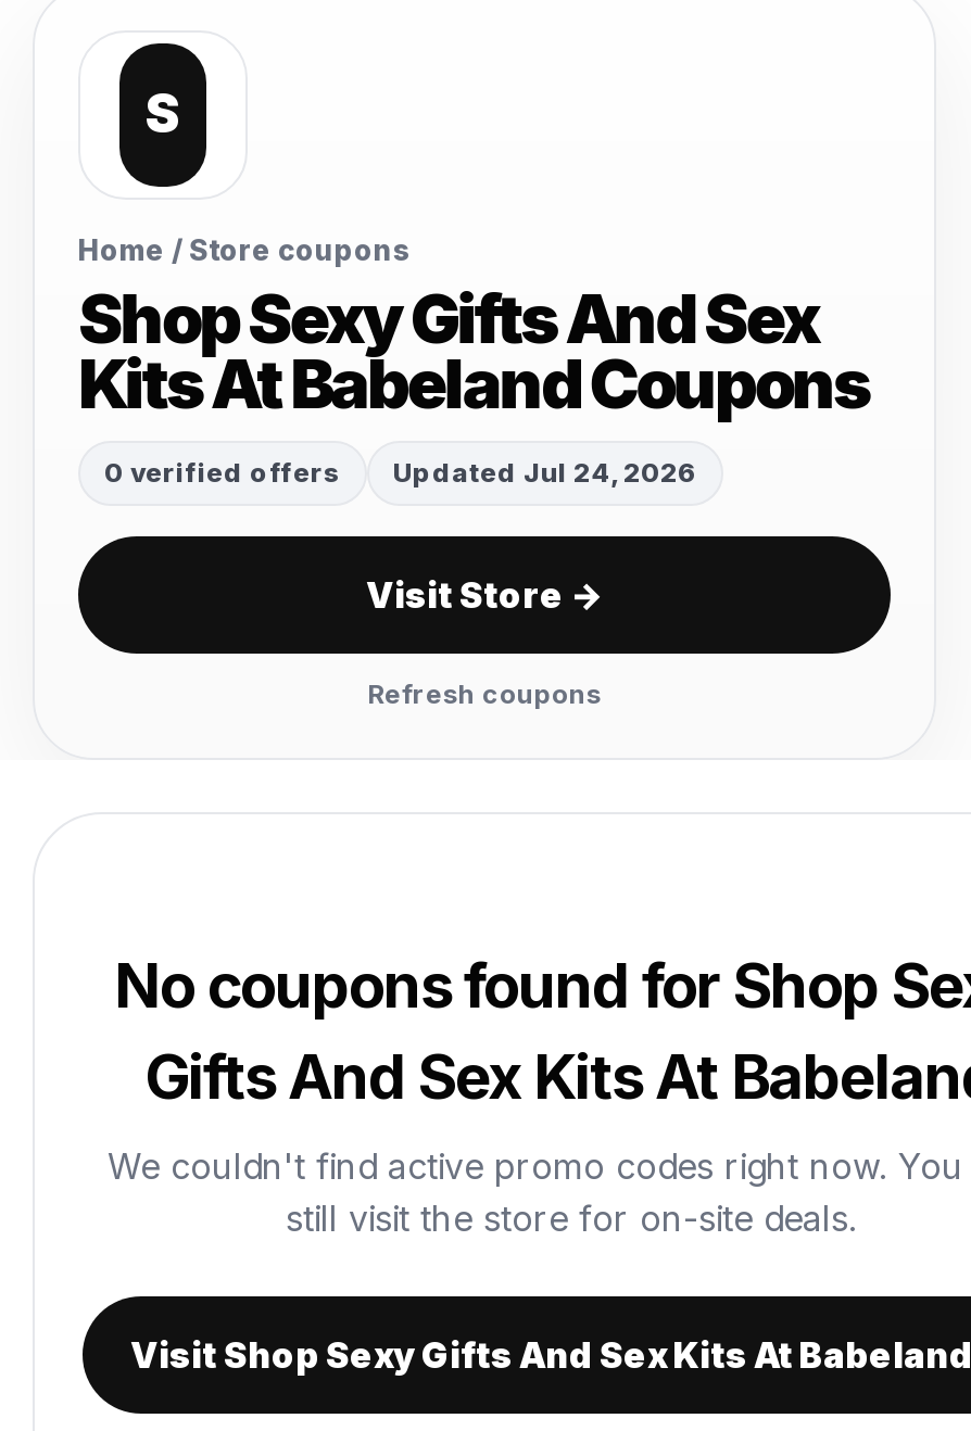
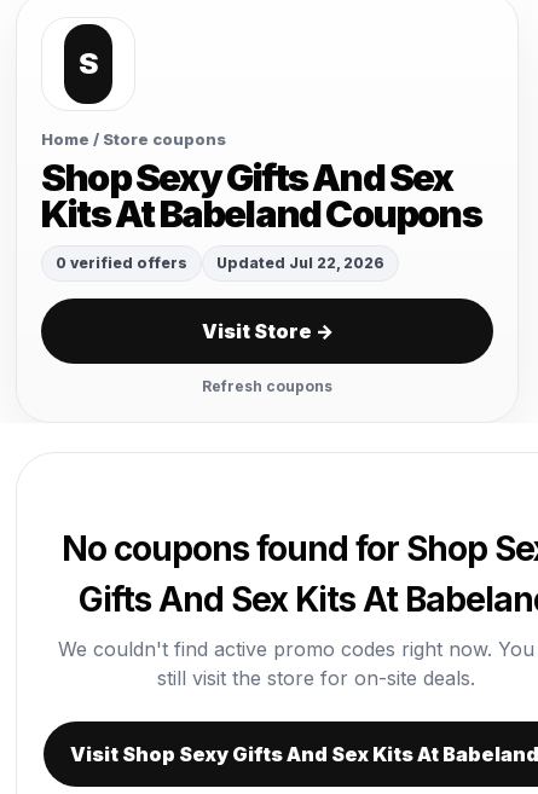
- Updated Jul 24, 2026
+ Updated Jul 22, 2026
